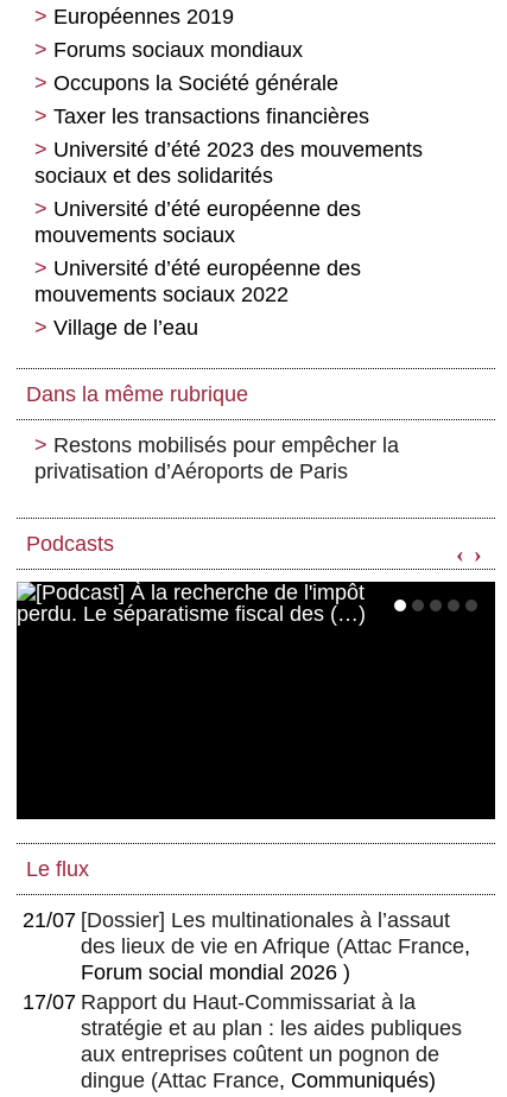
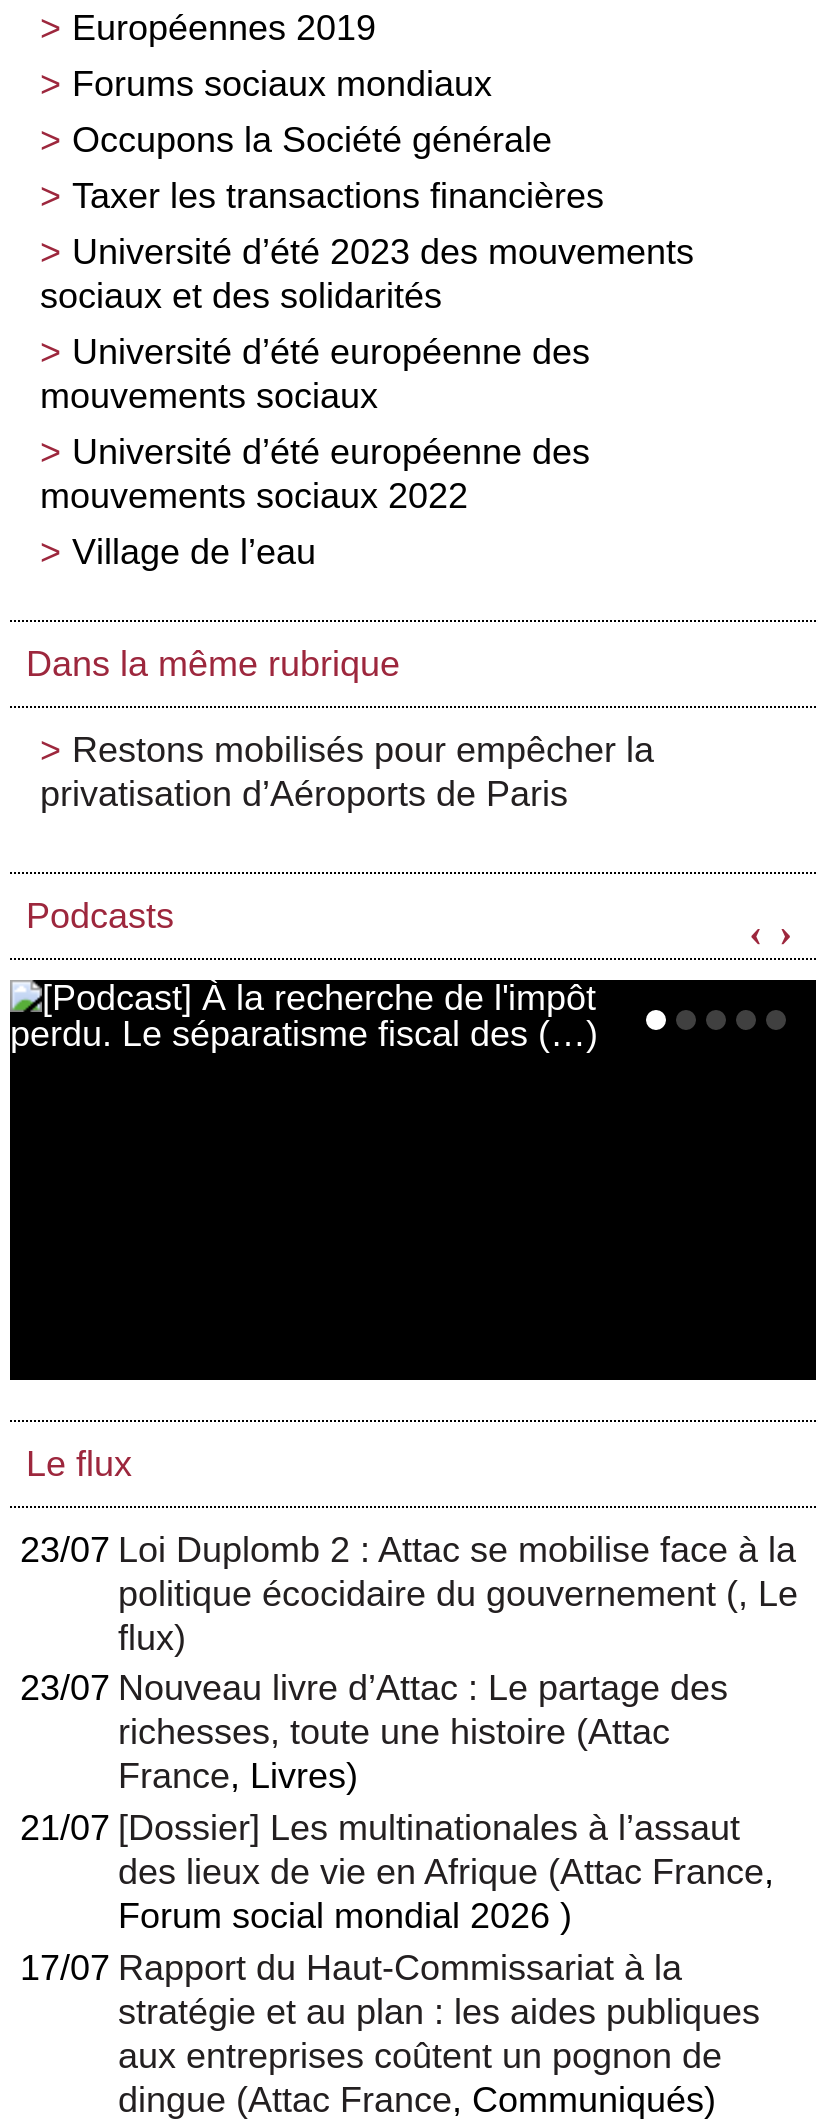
+ 23/07 Loi Duplomb 2 : Attac se mobilise face à la
+ politique écocidaire du gouvernement (, Le
+ flux)
+ 23/07 Nouveau livre d’Attac : Le partage des
+ richesses, toute une histoire (Attac
+ France, Livres)
